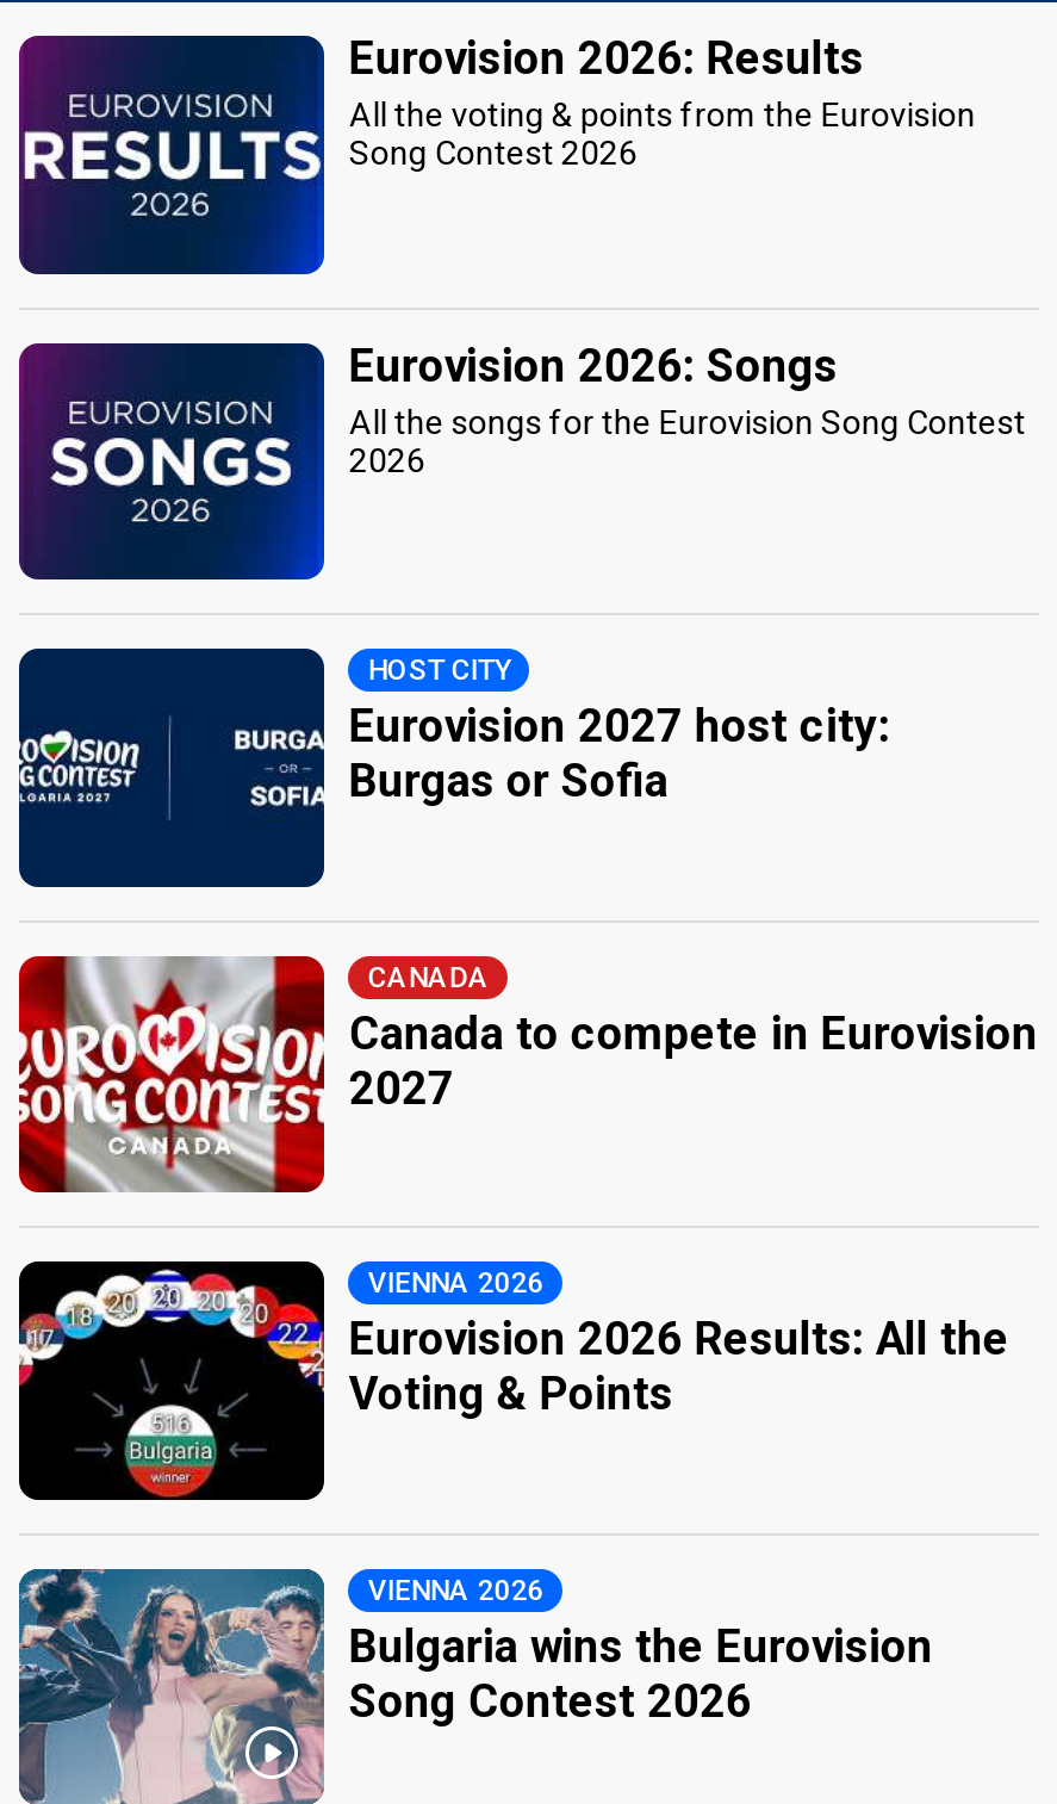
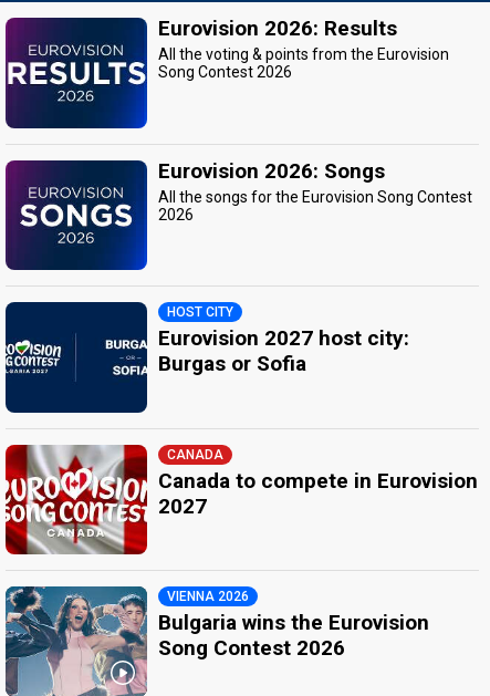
- [image]
- Eurovision 2026 Results: All the
- Voting & Points

- VIENNA 2026
